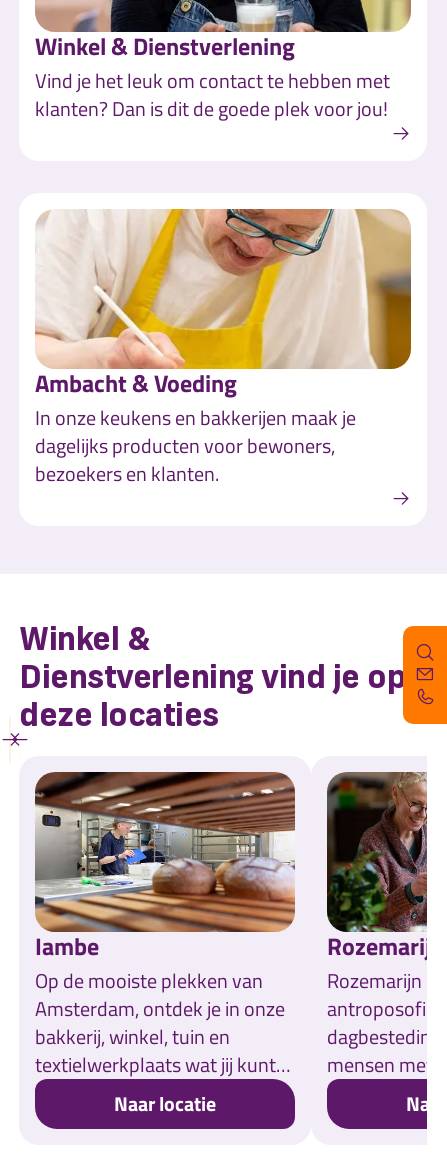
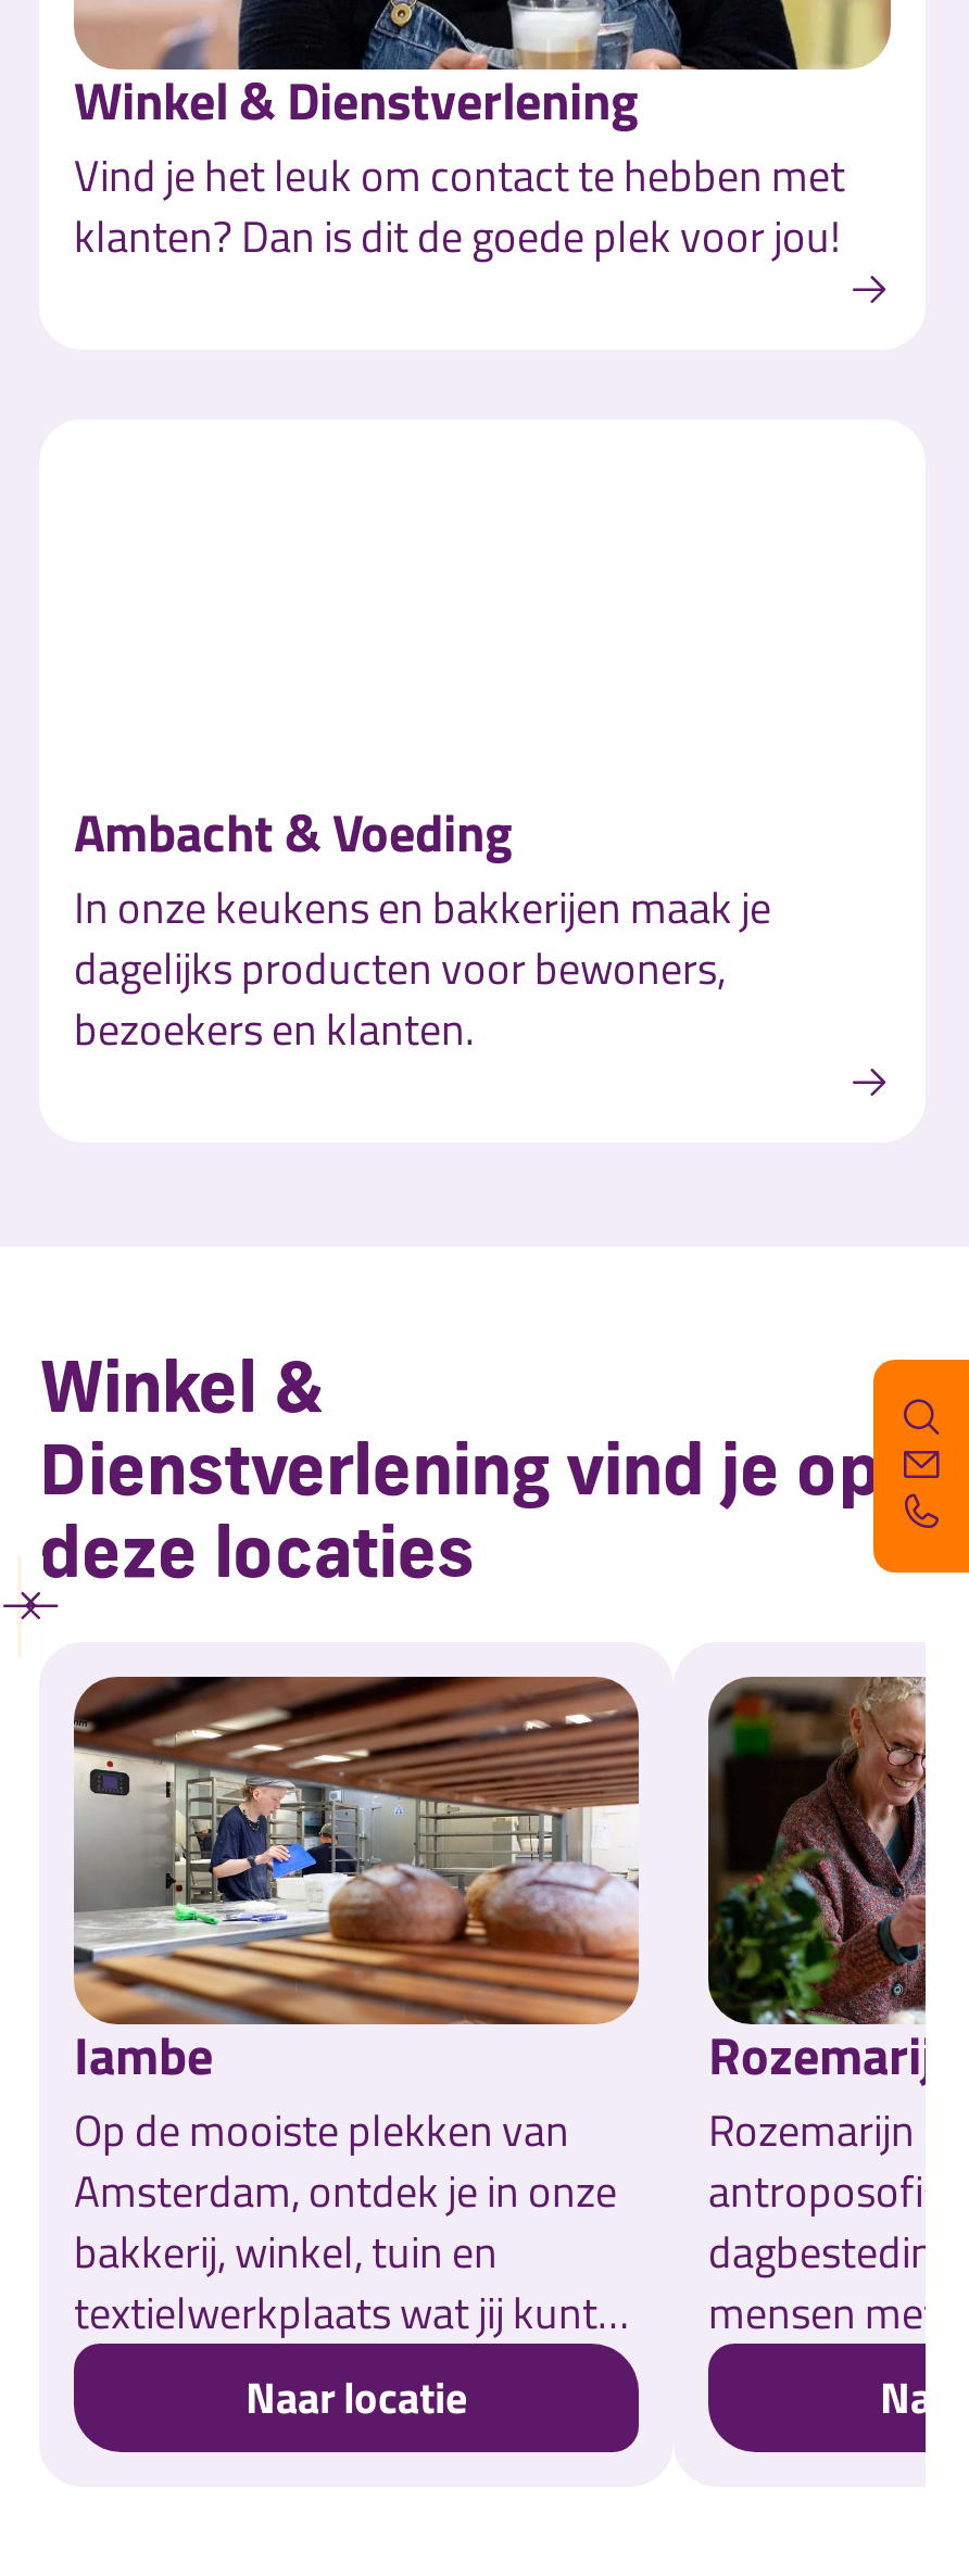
- [image]
